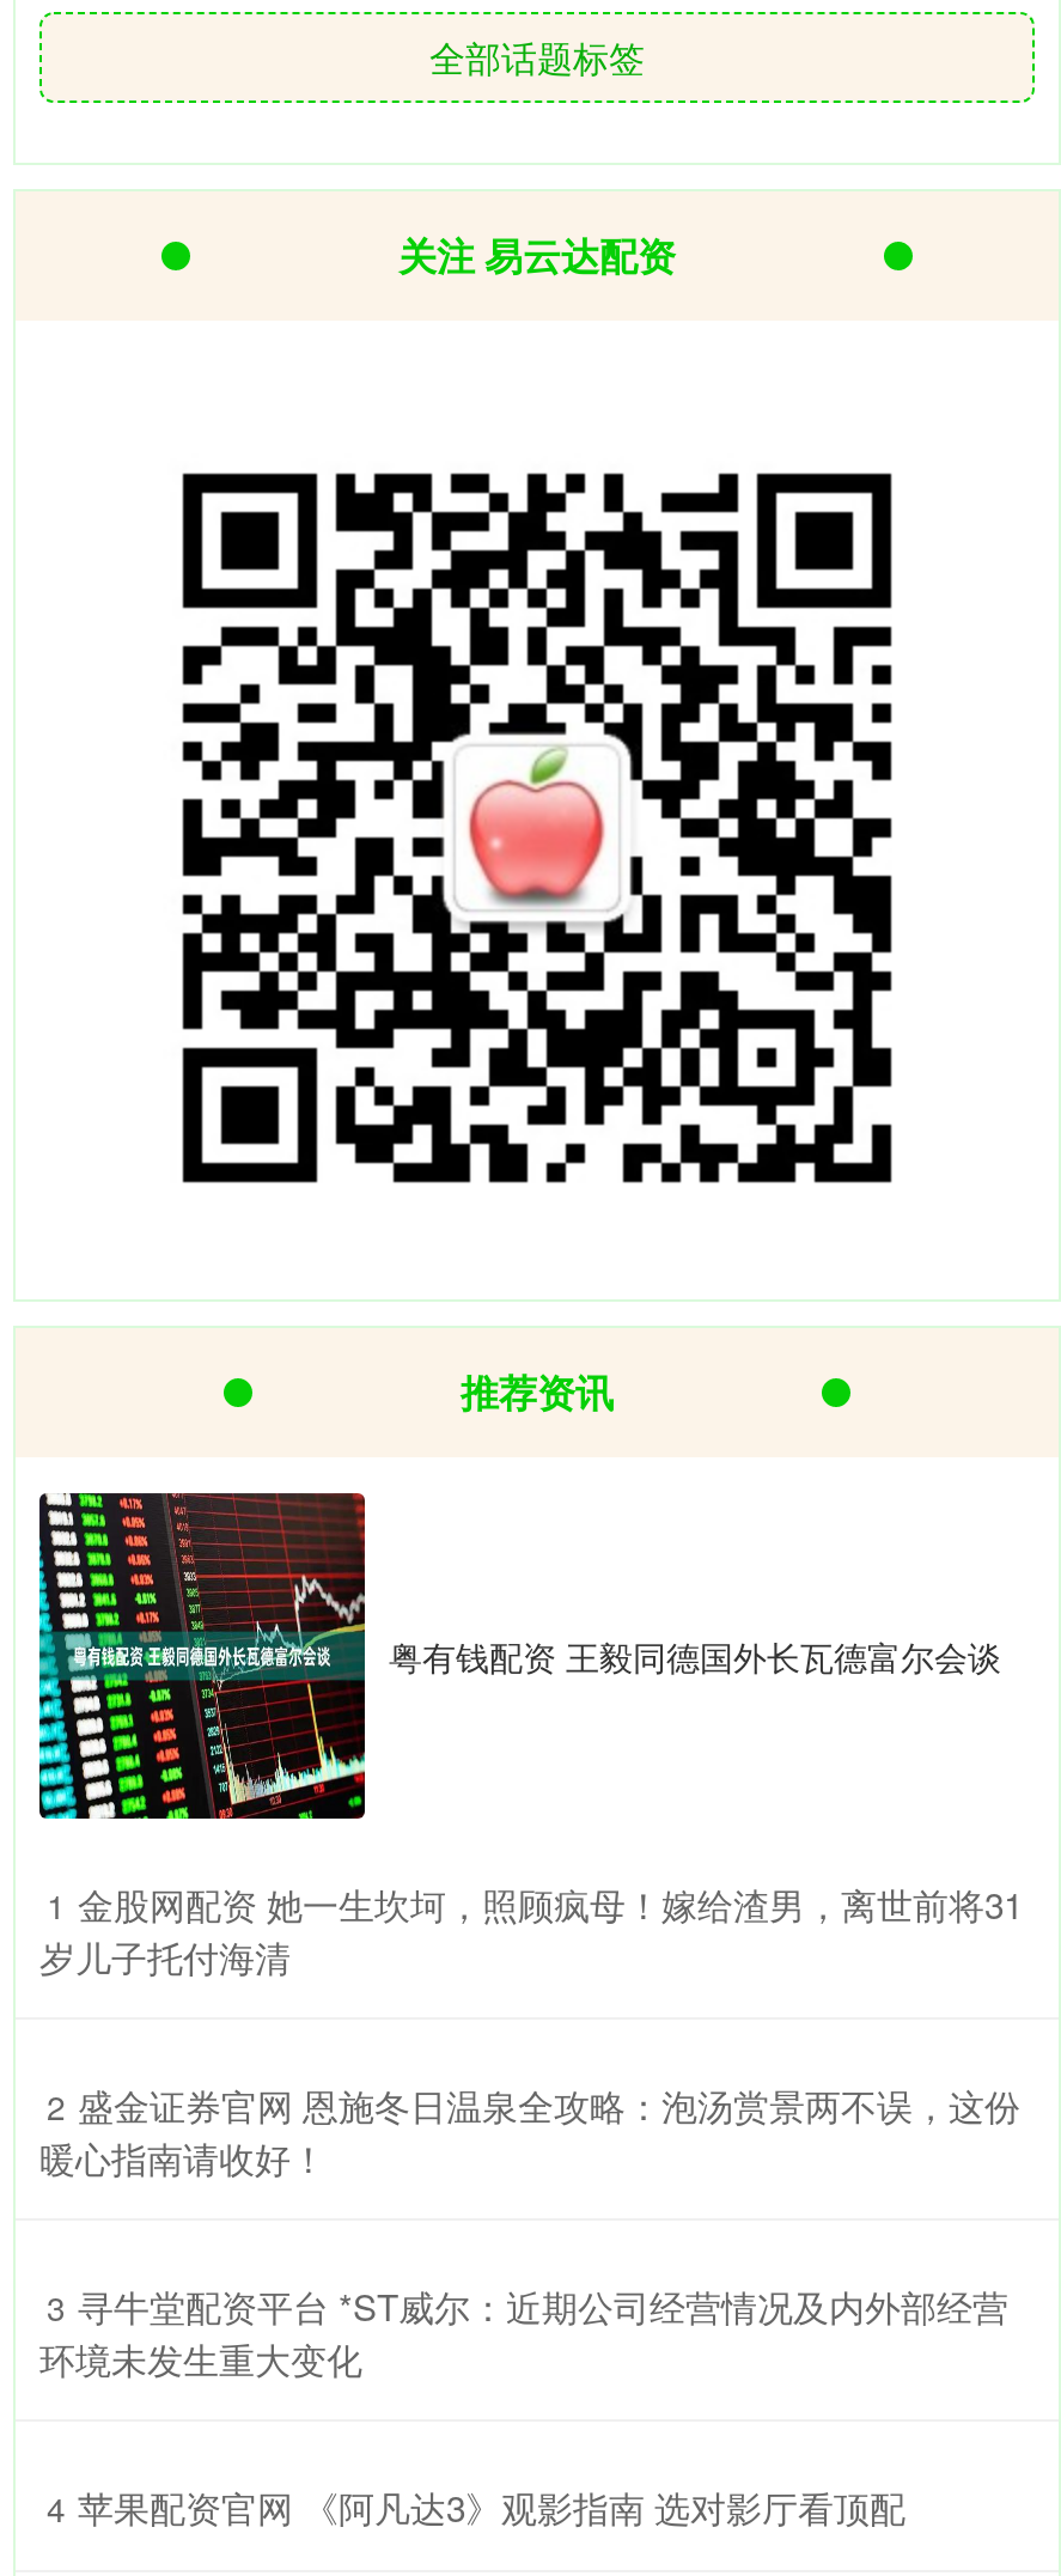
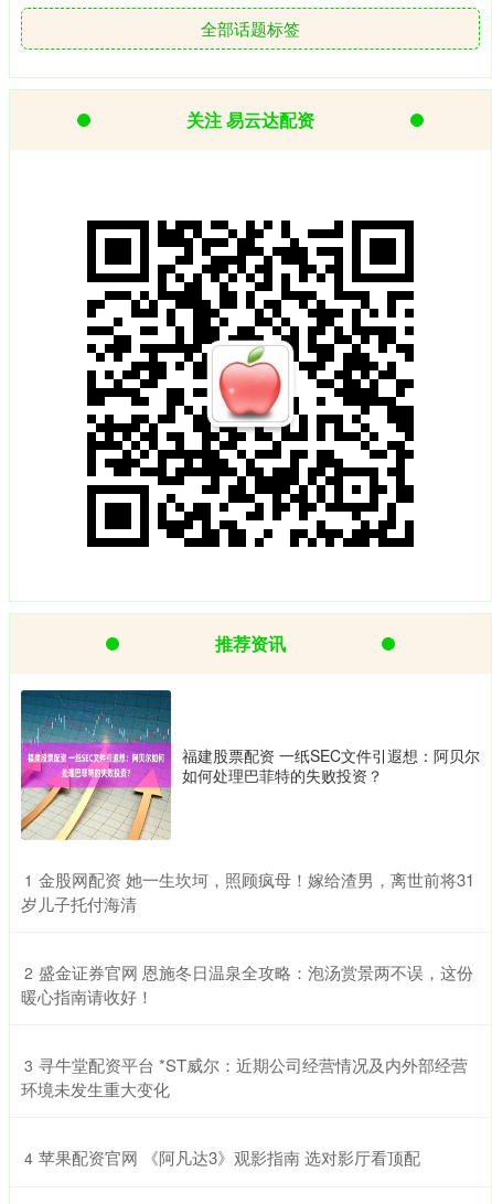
- [image]
- 粤有钱配资 王毅同德国外长瓦德富尔会谈
+ [image]
+ 福建股票配资 一纸SEC文件引遐想：阿贝尔
+ 如何处理巴菲特的失败投资？
